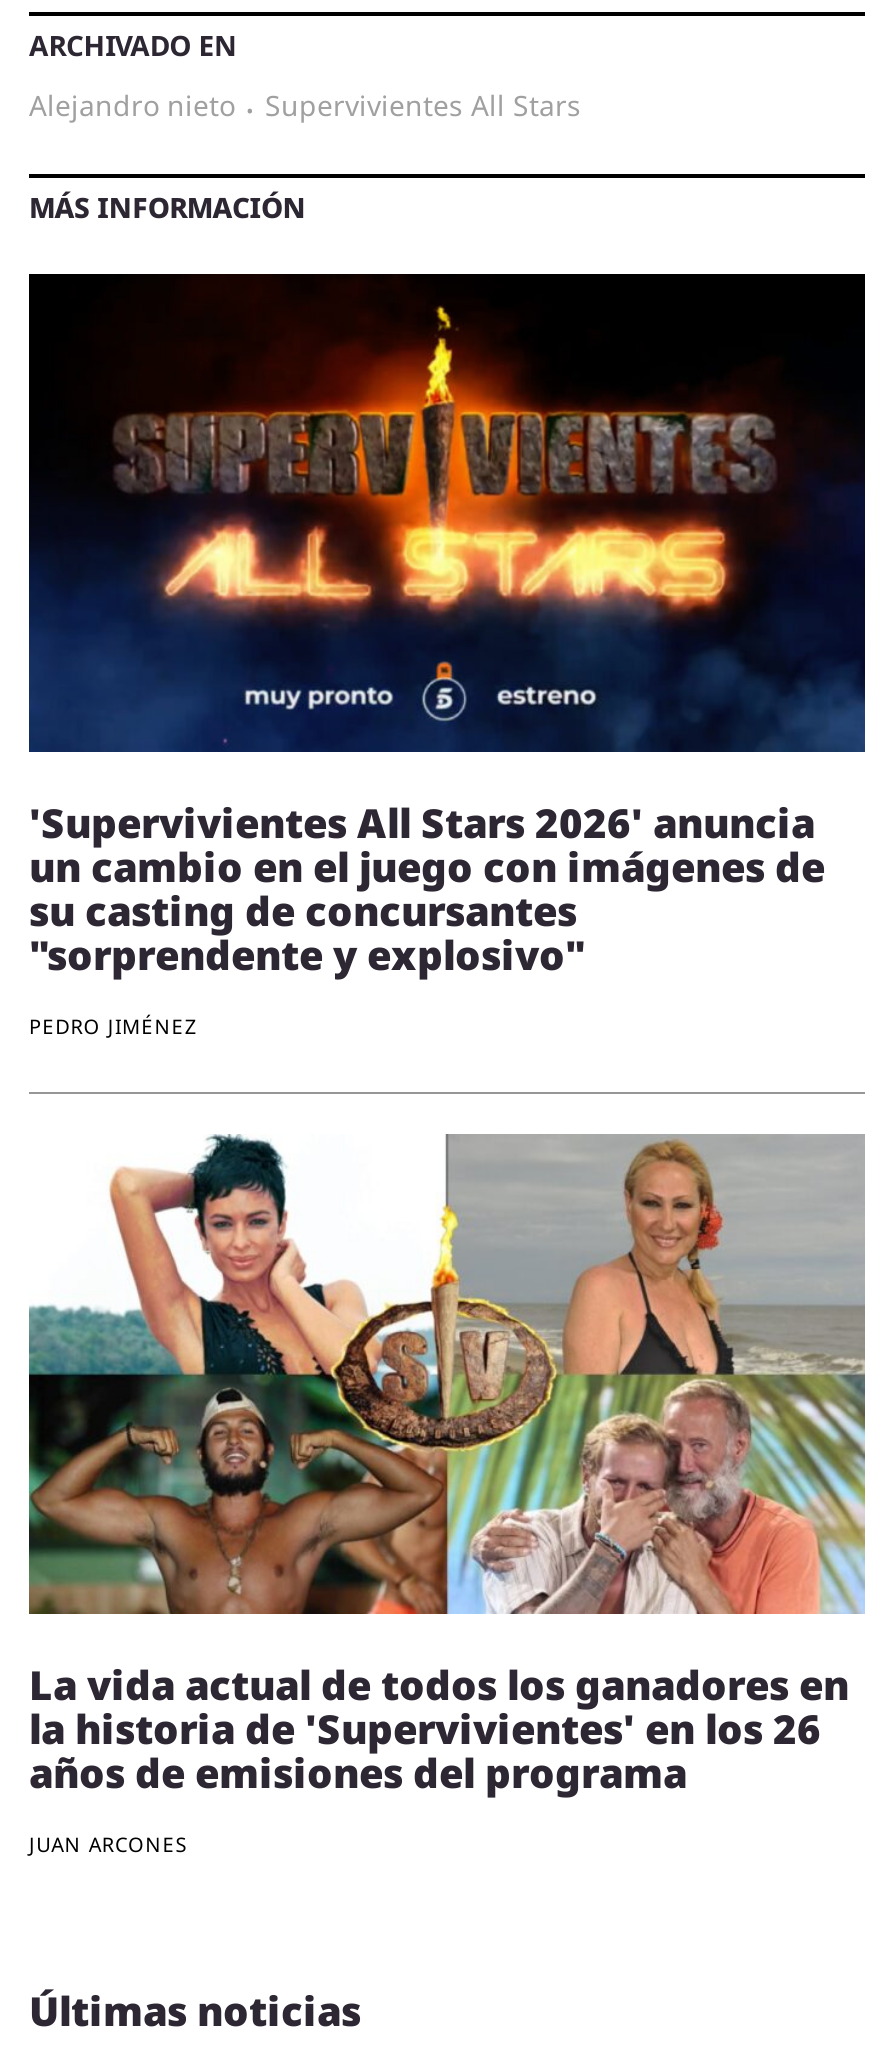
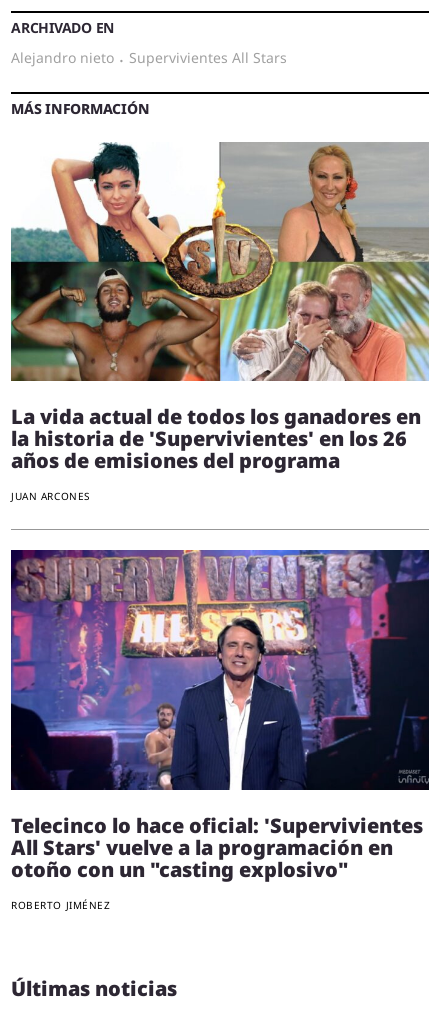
- [image]
- 'Supervivientes All Stars 2026' anuncia
- un cambio en el juego con imágenes de
- su casting de concursantes
- "sorprendente y explosivo"
- PEDRO JIMÉNEZ

moved up: [image] | La vida actual de todos los ganadores en | la historia de 'Supervivientes' en los 26 | años de emisiones del programa | JUAN ARCONES

+ [image]
+ Telecinco lo hace oficial: 'Supervivientes
+ All Stars' vuelve a la programación en
+ otoño con un "casting explosivo"
+ ROBERTO JIMÉNEZ
